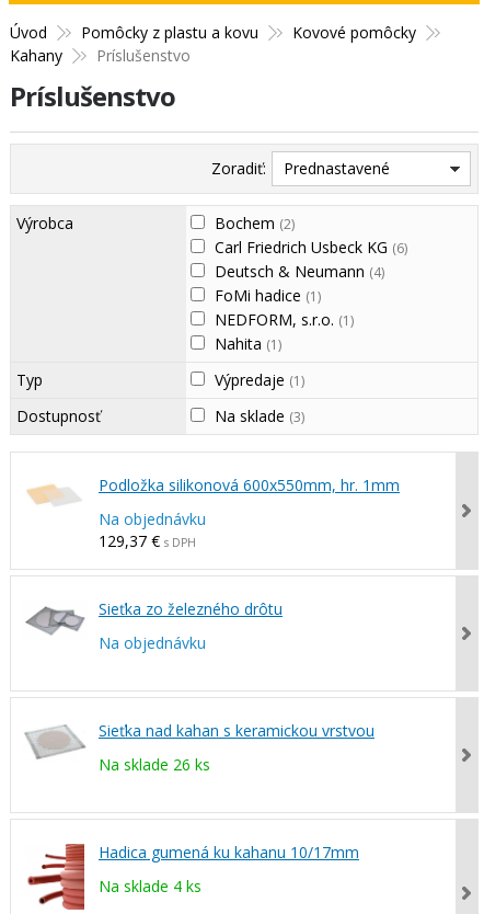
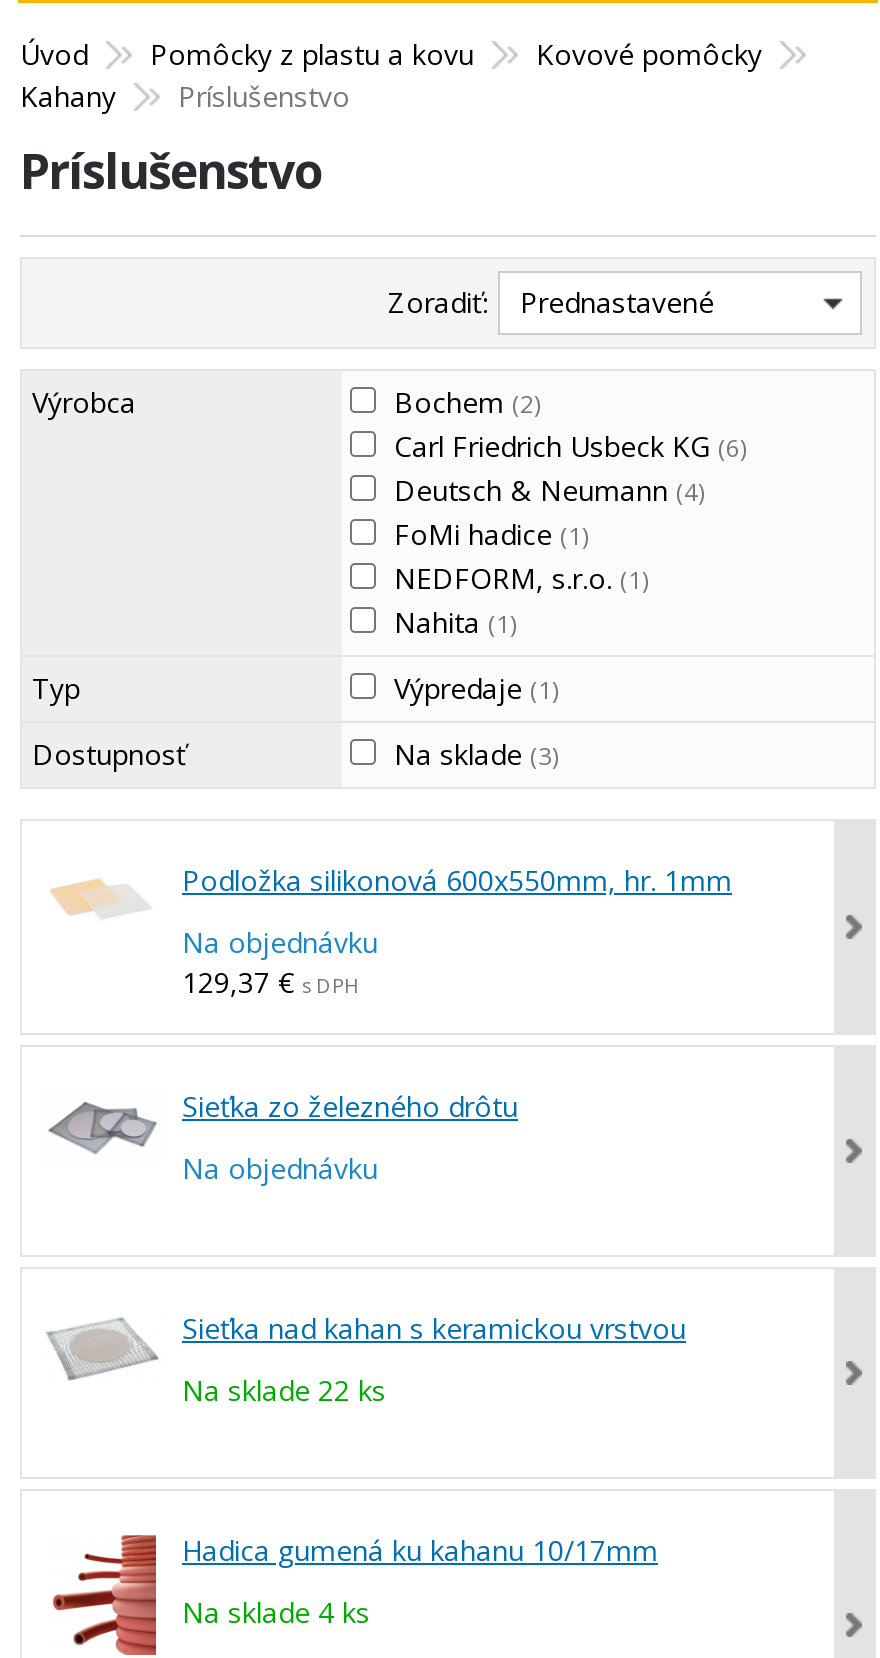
- Na sklade 26 ks
+ Na sklade 22 ks
